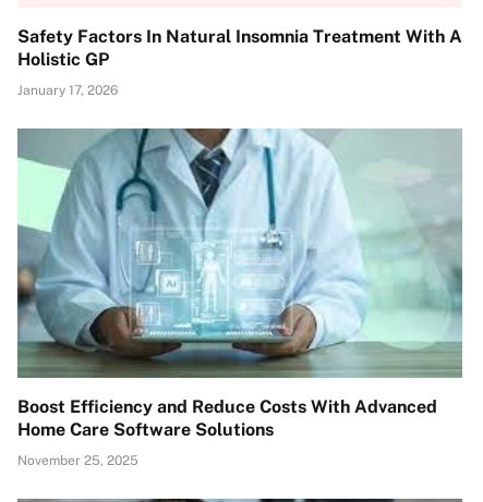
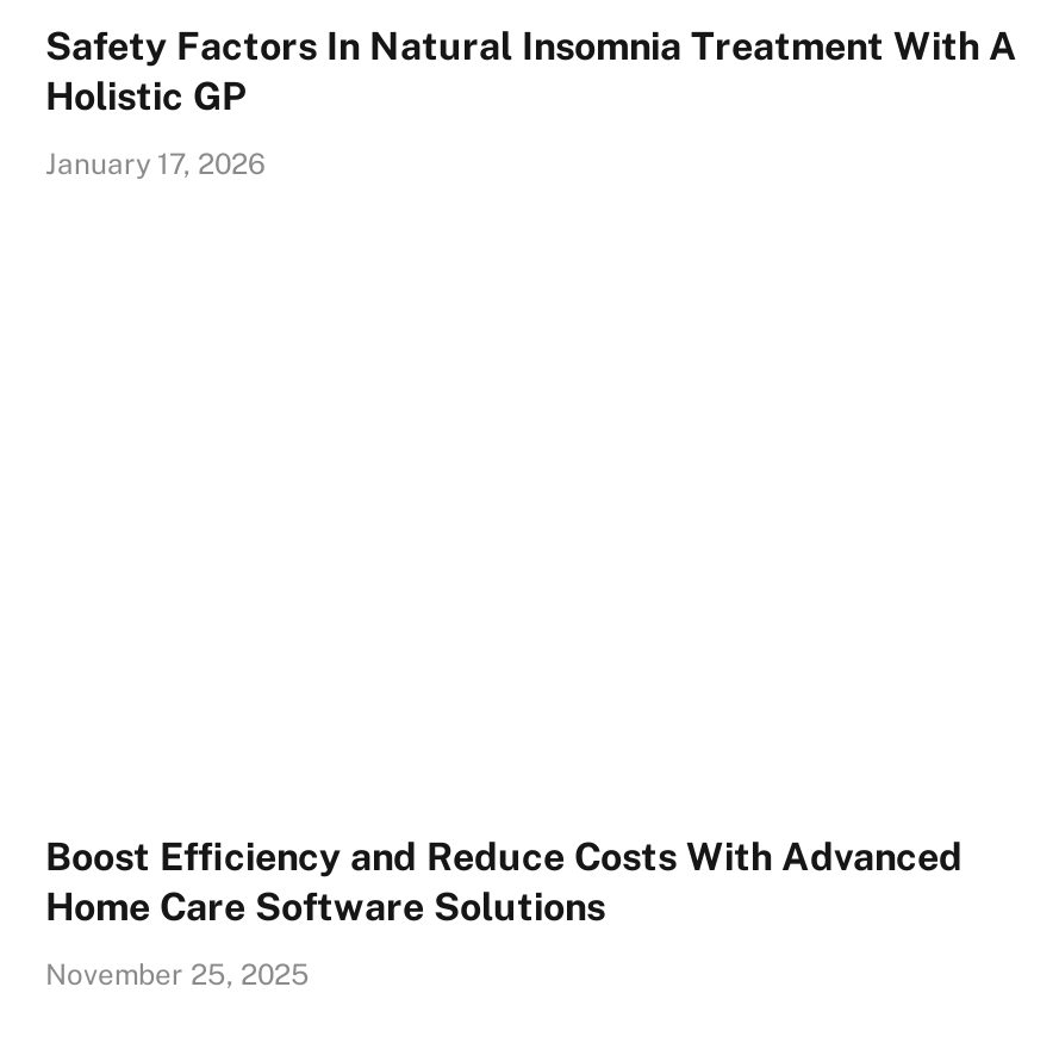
- [image]
